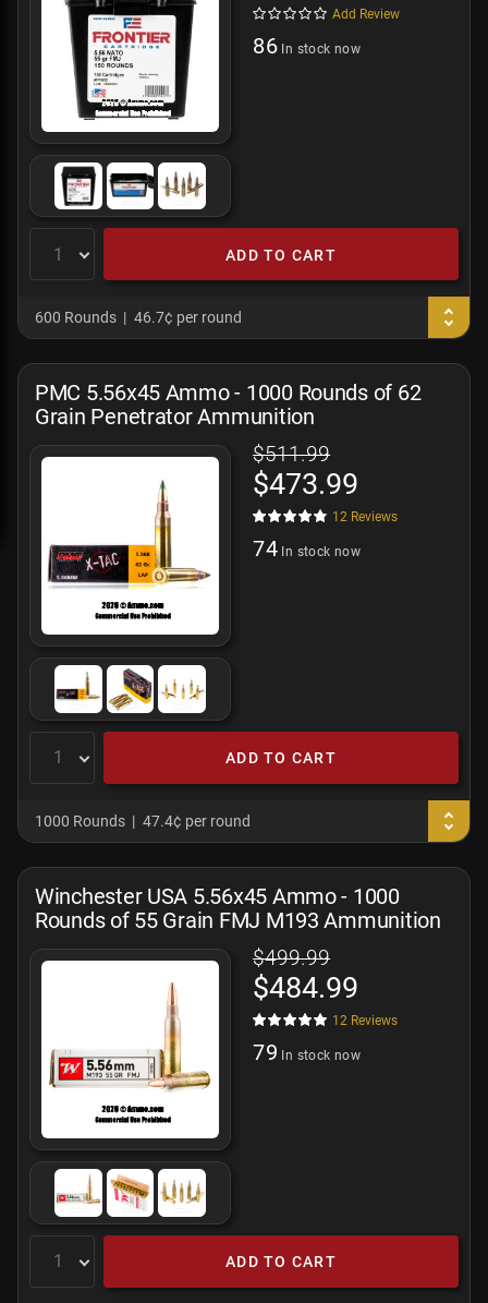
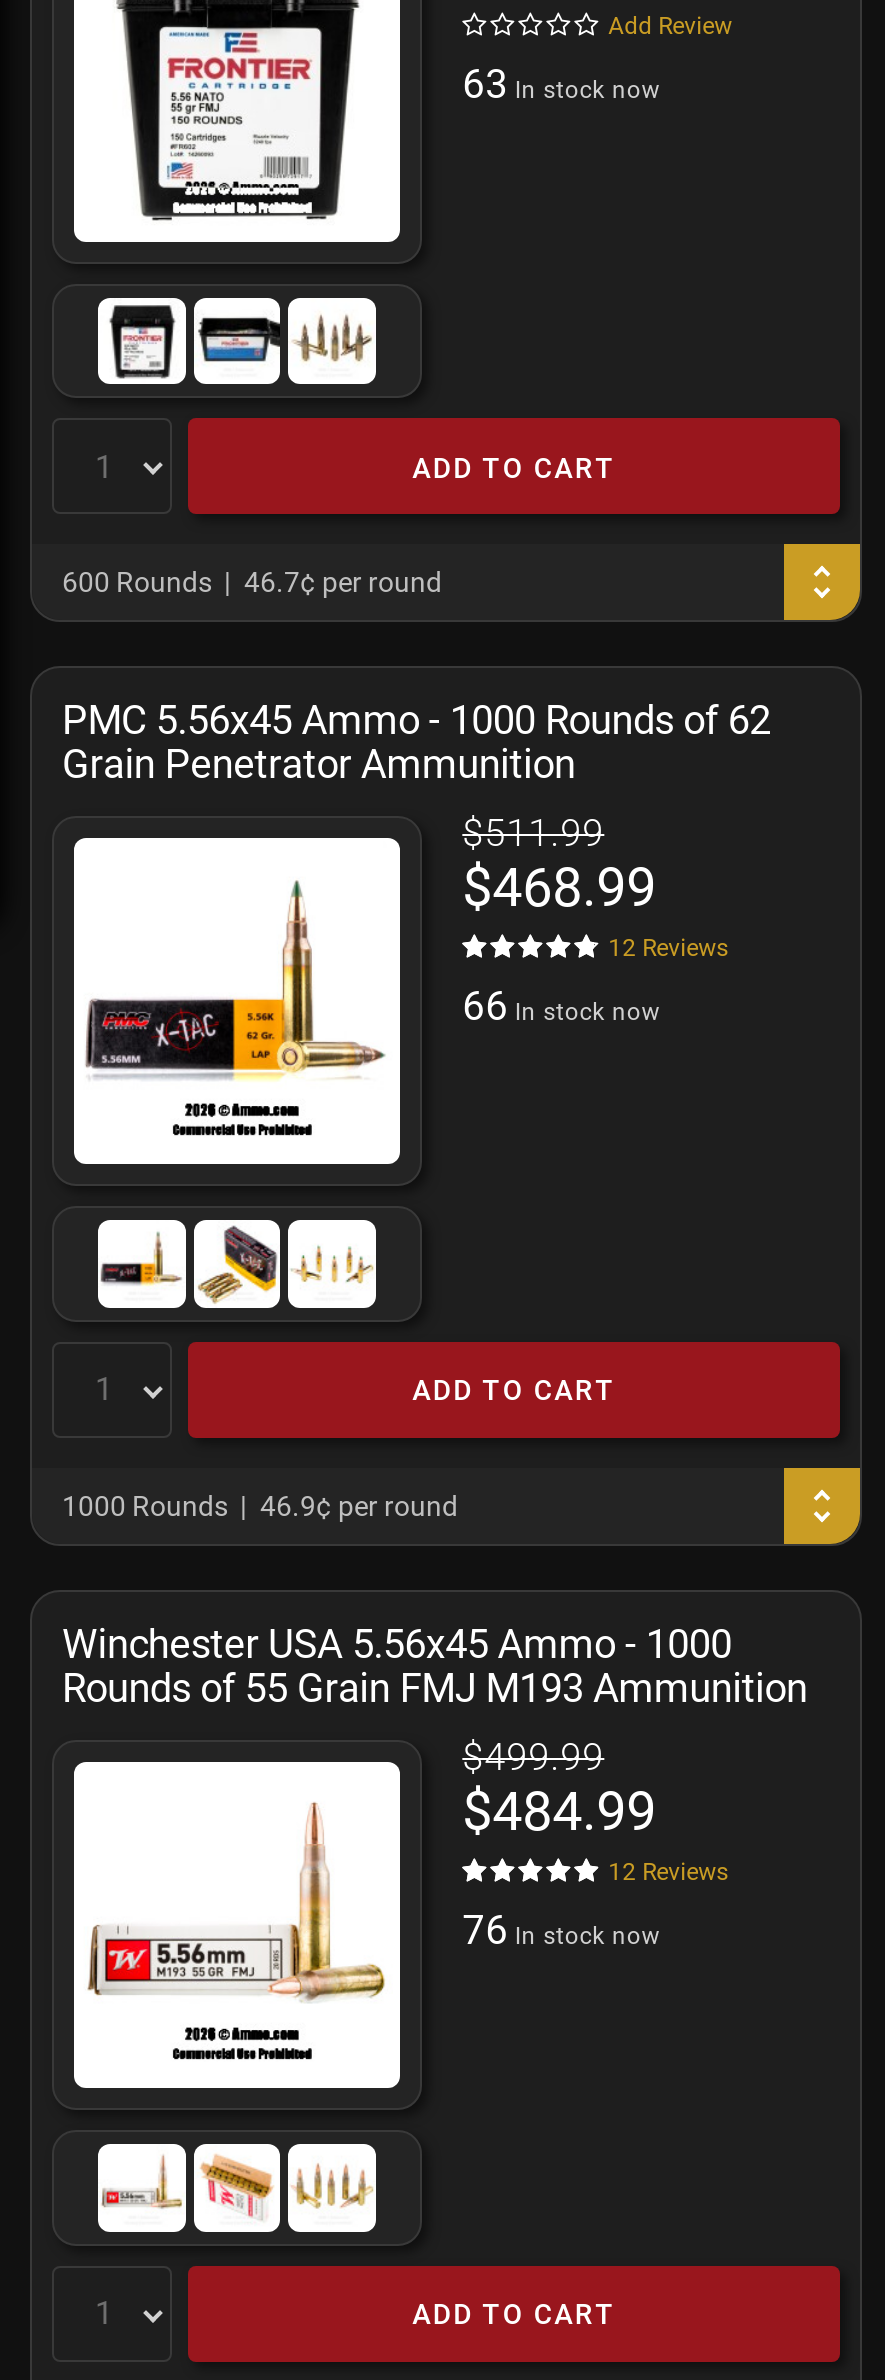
- 86 In stock now
+ 63 In stock now

- $473.99
+ $468.99

- 74 In stock now
+ 66 In stock now

- 1000 Rounds 47.4¢ per round
+ 1000 Rounds 46.9¢ per round

- 79 In stock now
+ 76 In stock now
